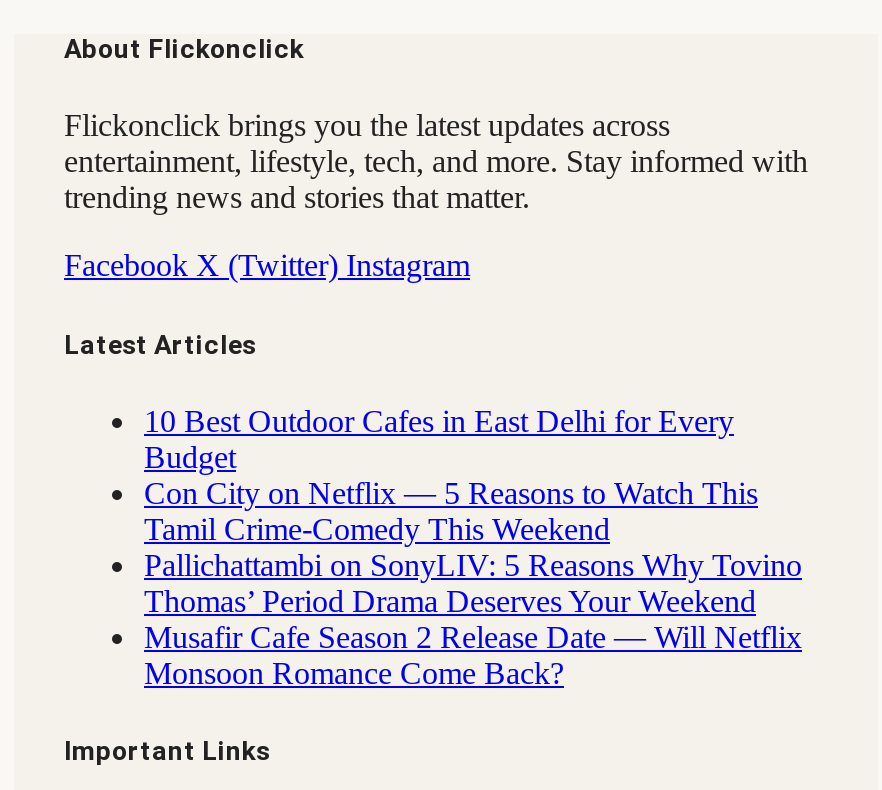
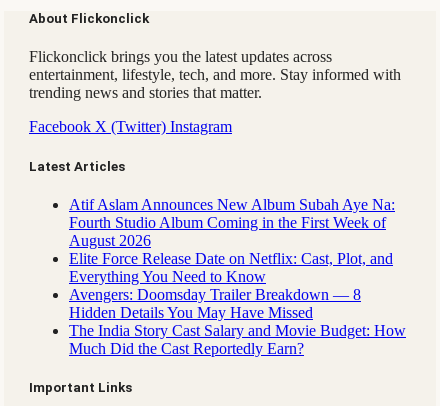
- 10 Best Outdoor Cafes in East Delhi for Every
- Budget
- Con City on Netflix — 5 Reasons to Watch This
- Tamil Crime-Comedy This Weekend
- Pallichattambi on SonyLIV: 5 Reasons Why Tovino
- Thomas’ Period Drama Deserves Your Weekend
- Musafir Cafe Season 2 Release Date — Will Netflix
- Monsoon Romance Come Back?
+ Atif Aslam Announces New Album Subah Aye Na:
+ Fourth Studio Album Coming in the First Week of
+ August 2026
+ Elite Force Release Date on Netflix: Cast, Plot, and
+ Everything You Need to Know
+ Avengers: Doomsday Trailer Breakdown — 8
+ Hidden Details You May Have Missed
+ The India Story Cast Salary and Movie Budget: How
+ Much Did the Cast Reportedly Earn?
